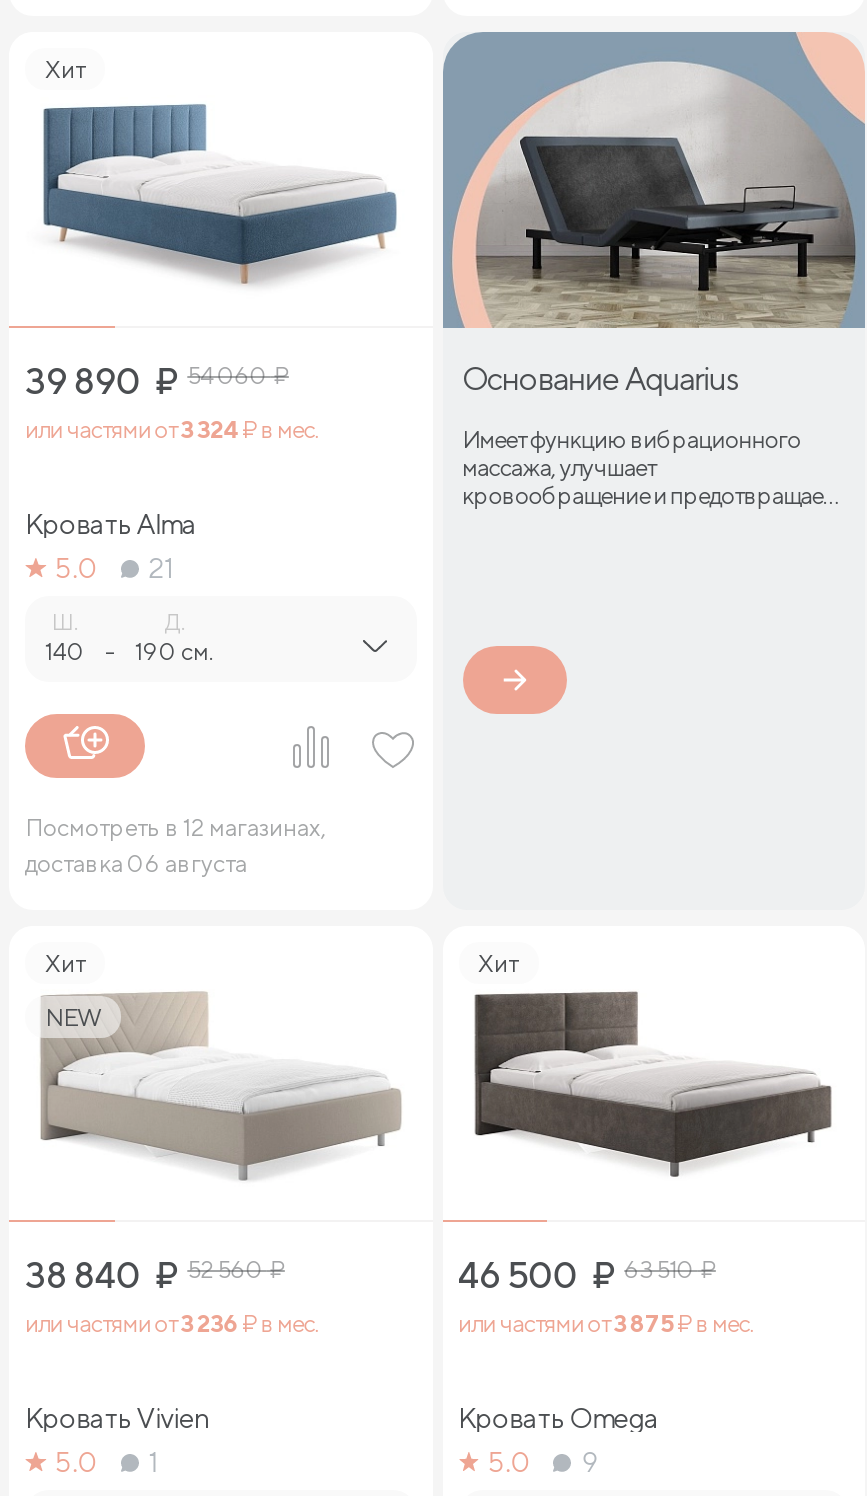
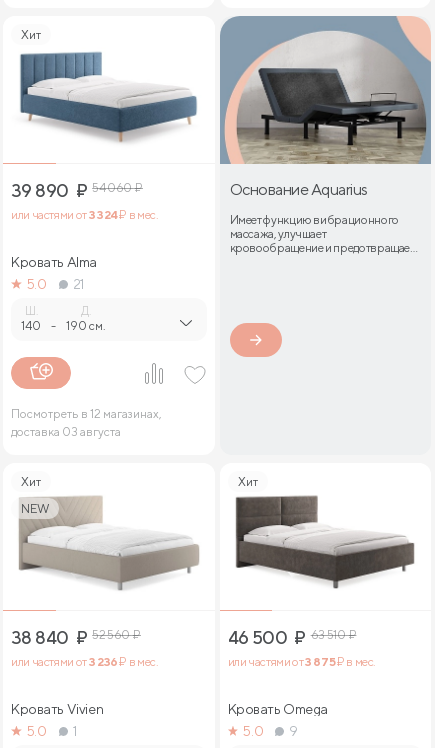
- доставка 06 августа
+ доставка 03 августа
